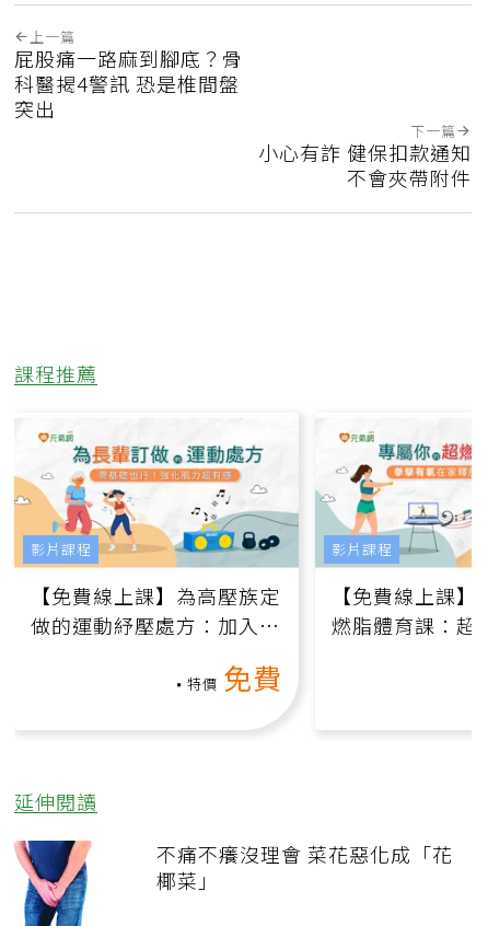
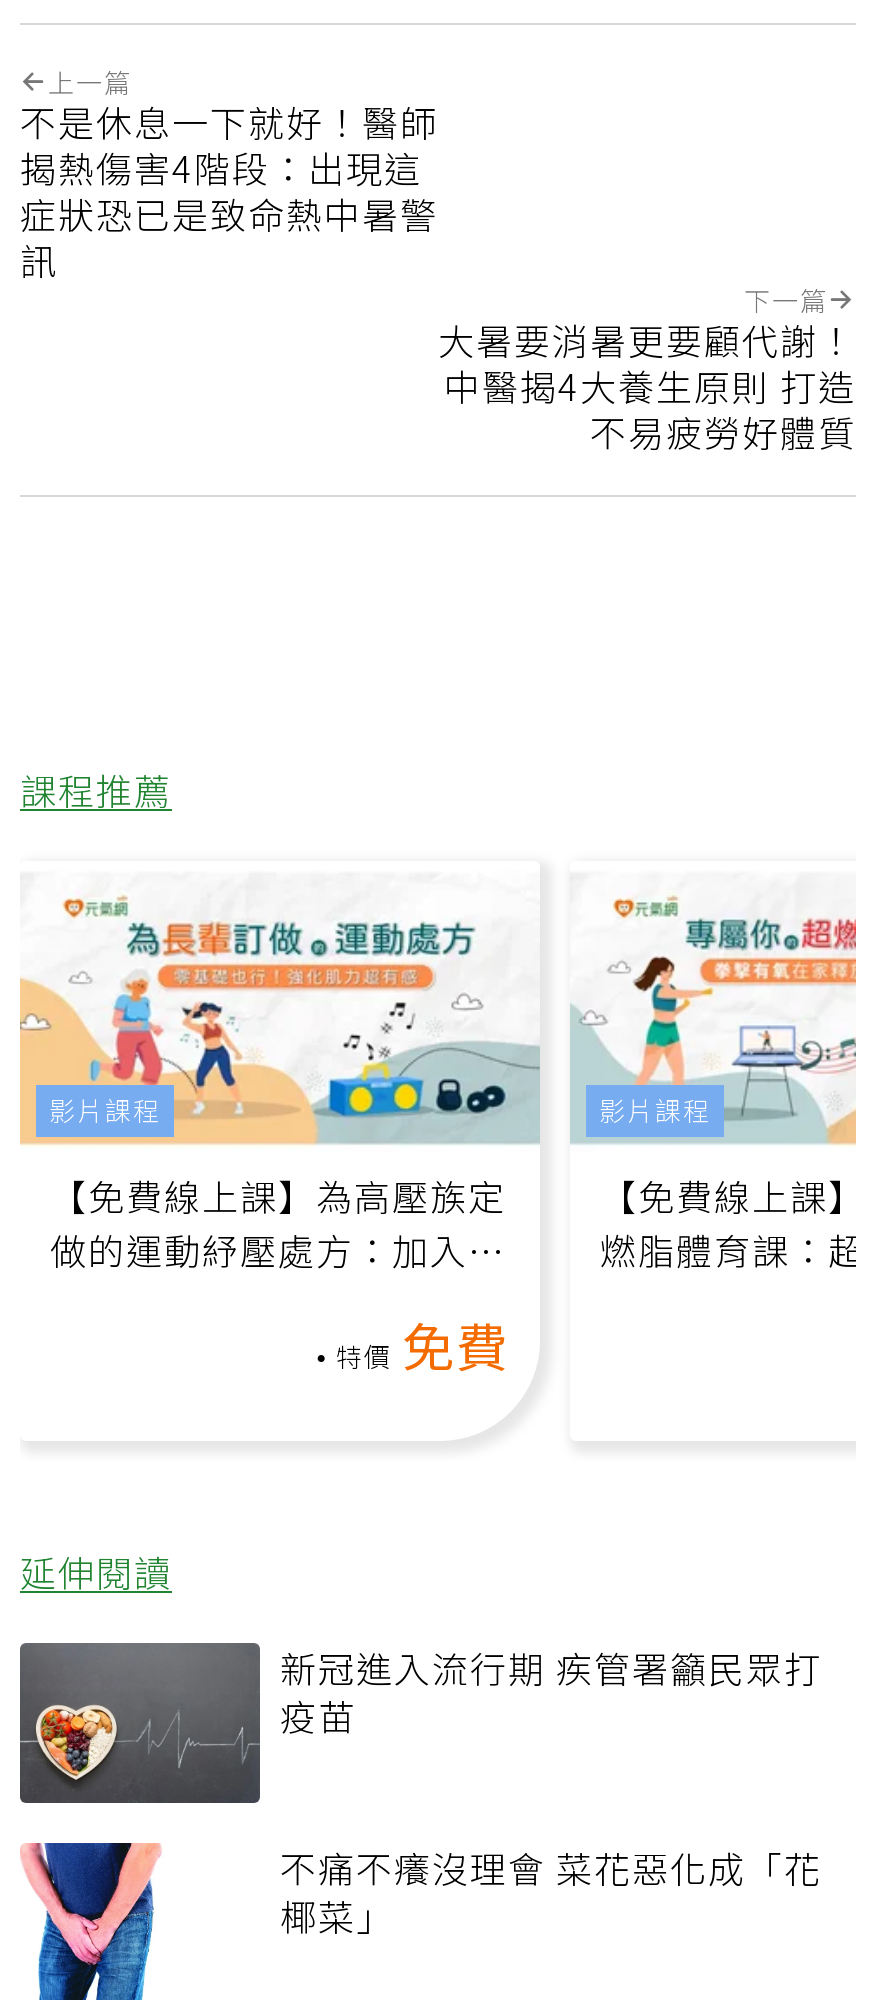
- 屁股痛一路麻到腳底？骨
- 科醫揭4警訊 恐是椎間盤
- 突出
+ 不是休息一下就好！醫師
+ 揭熱傷害4階段：出現這
+ 症狀恐已是致命熱中暑警
+ 訊

- 小心有詐 健保扣款通知
- 不會夾帶附件
+ 大暑要消暑更要顧代謝！
+ 中醫揭4大養生原則 打造
+ 不易疲勞好體質

+ [image]
+ 新冠進入流行期 疾管署籲民眾打
+ 疫苗
